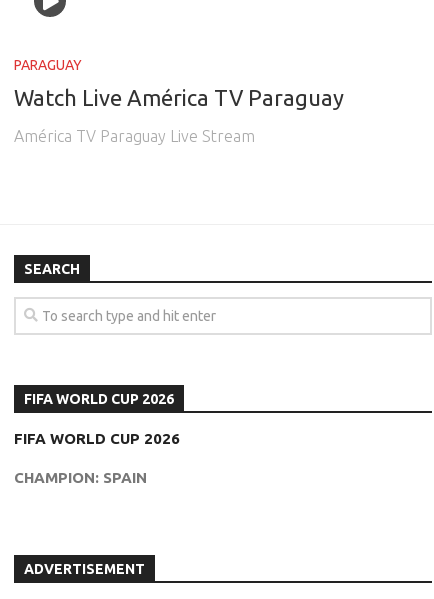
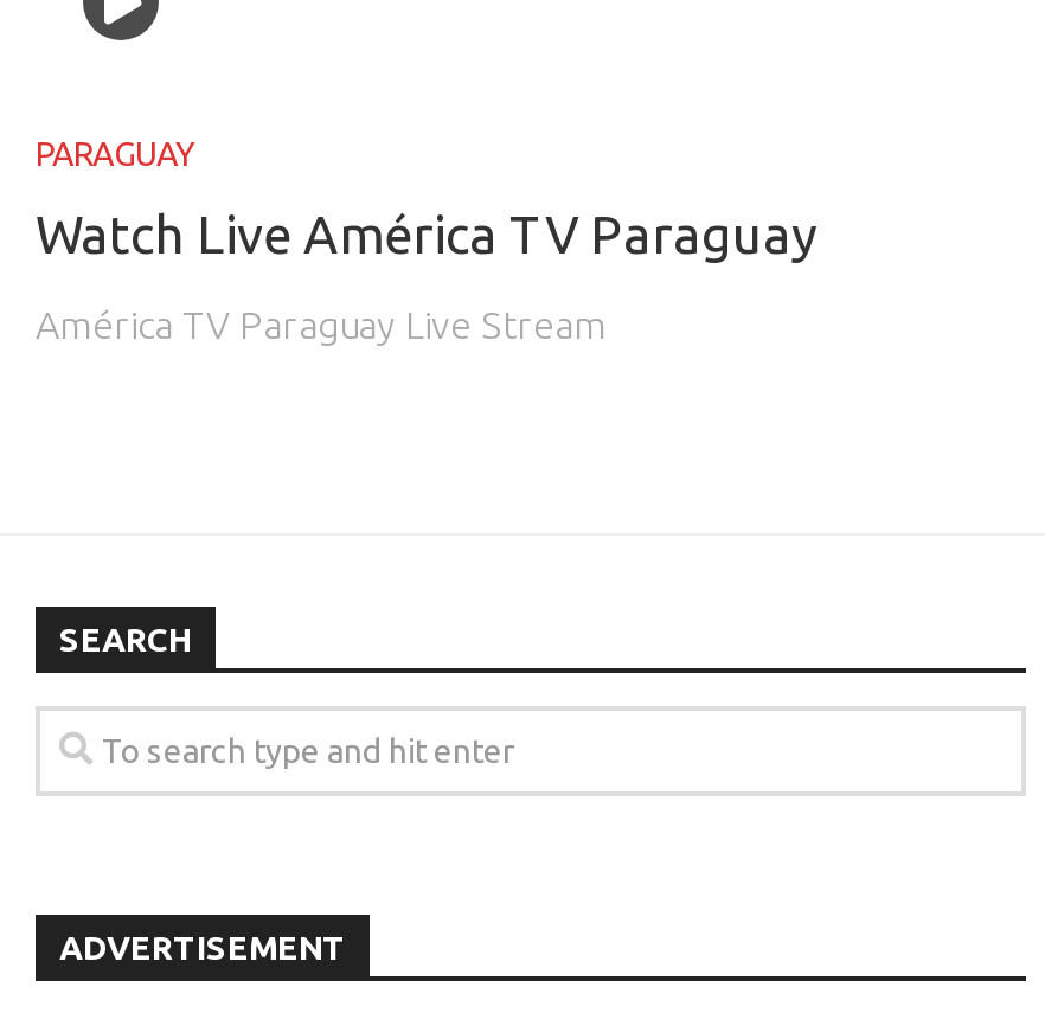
- FIFA WORLD CUP 2026
- FIFA WORLD CUP 2026
- CHAMPION: SPAIN
